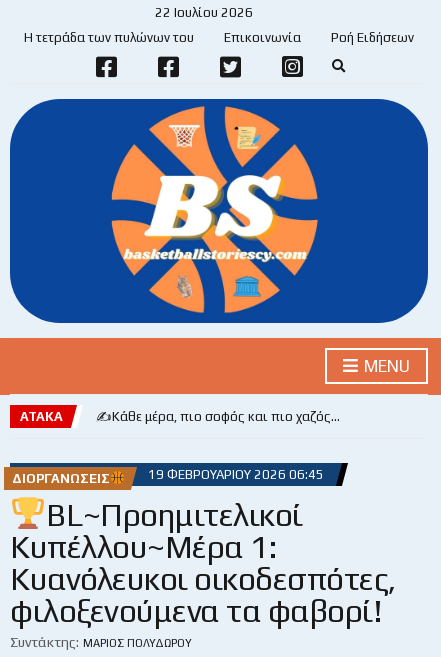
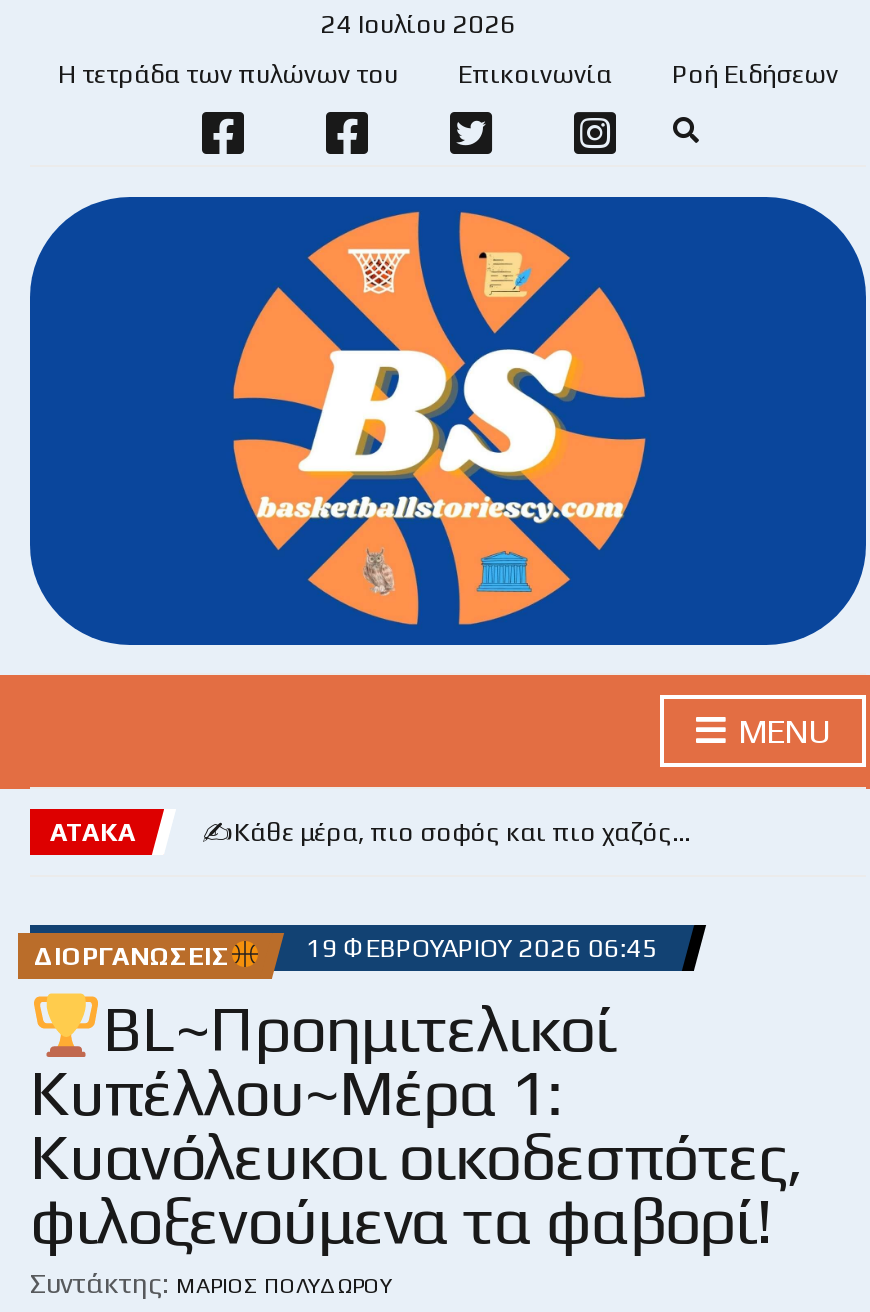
- 22 Ιουλίου 2026
+ 24 Ιουλίου 2026
